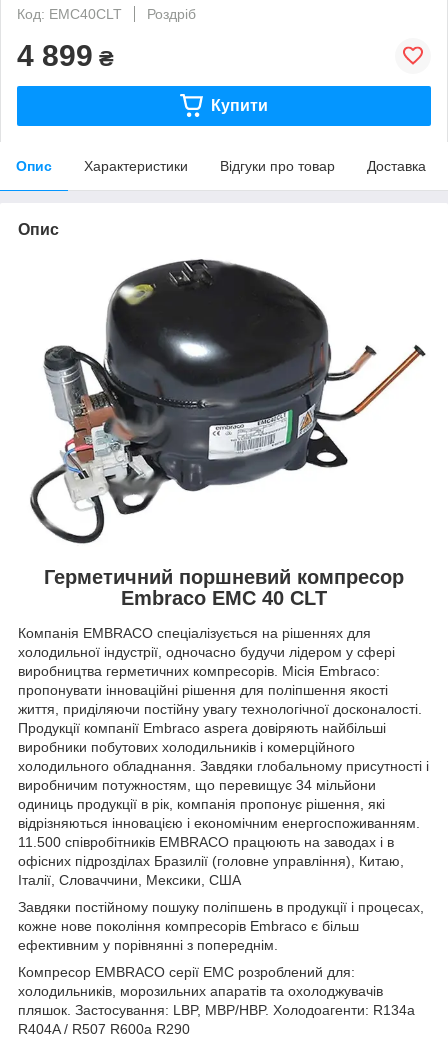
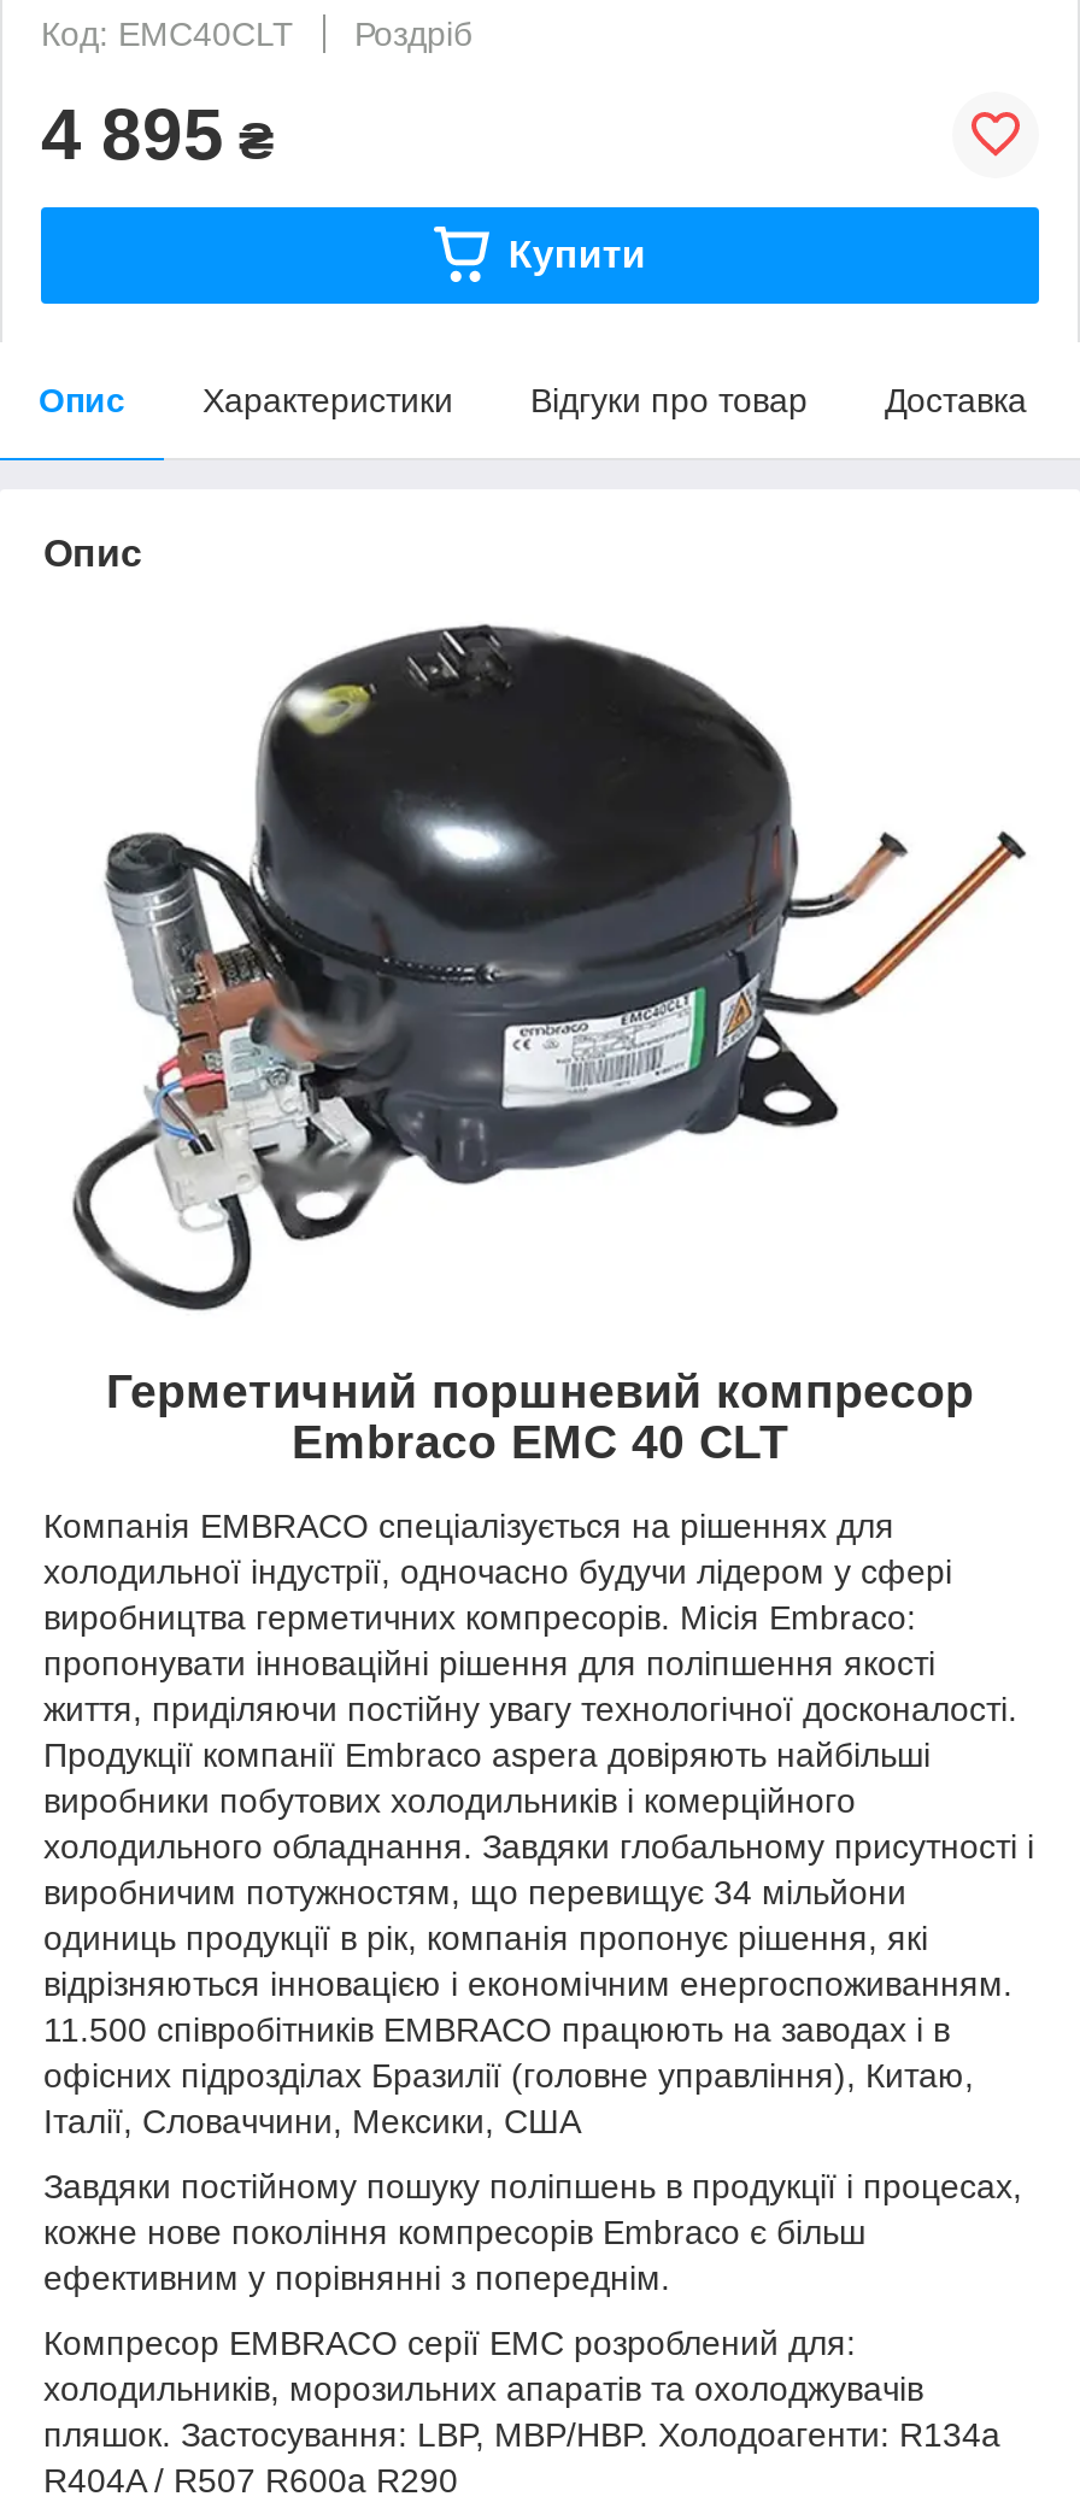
- 4 899 ₴
+ 4 895 ₴
